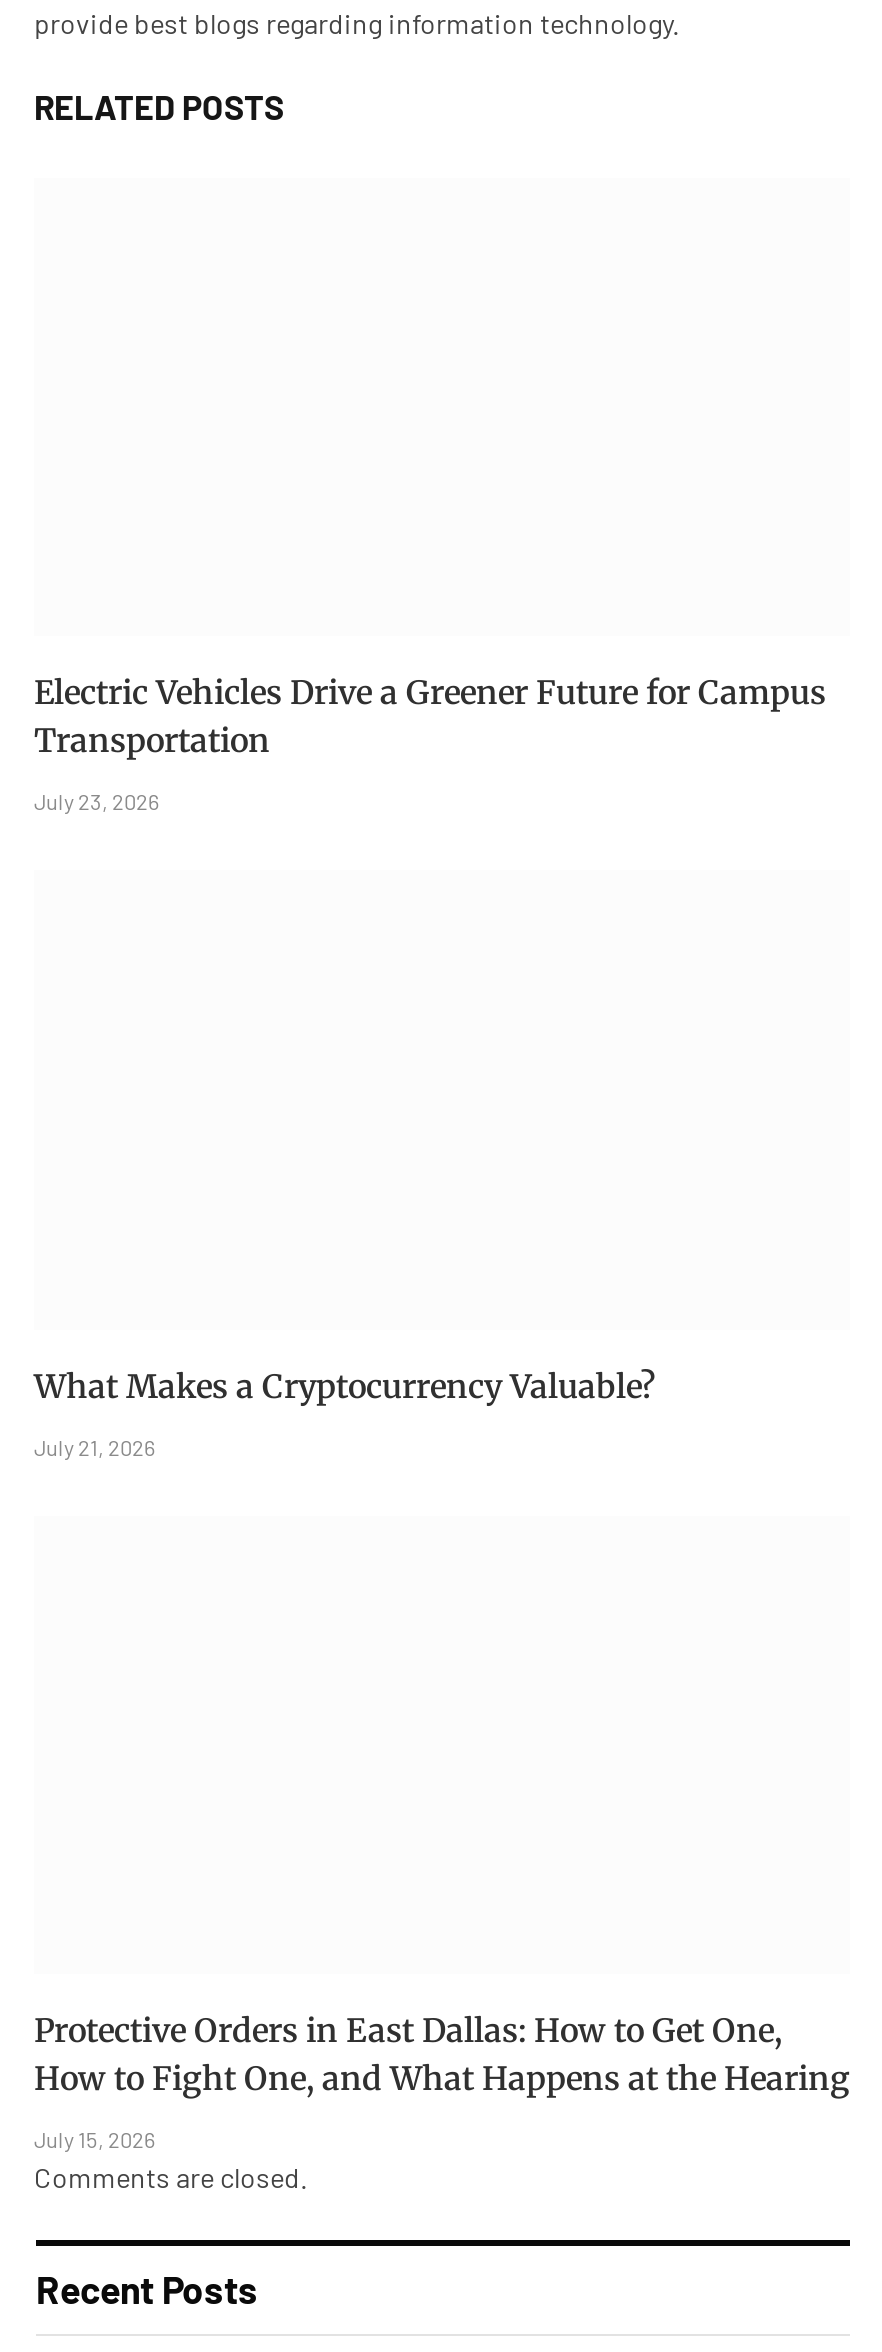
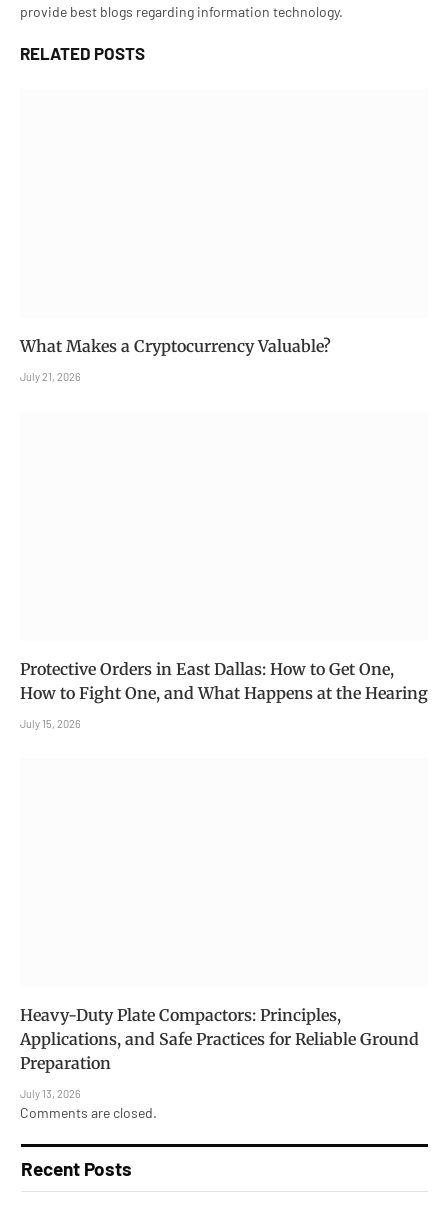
- Electric Vehicles Drive a Greener Future for Campus
- Transportation
- July 23, 2026

moved up: What Makes a Cryptocurrency Valuable? | July 21, 2026 | Protective Orders in East Dallas: How to Get One, | How to Fight One, and What Happens at the Hearing | July 15, 2026

+ Heavy-Duty Plate Compactors: Principles,
+ Applications, and Safe Practices for Reliable Ground
+ Preparation
+ July 13, 2026
